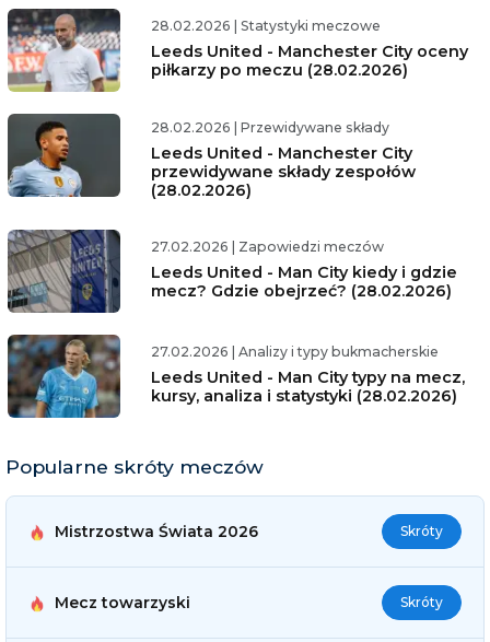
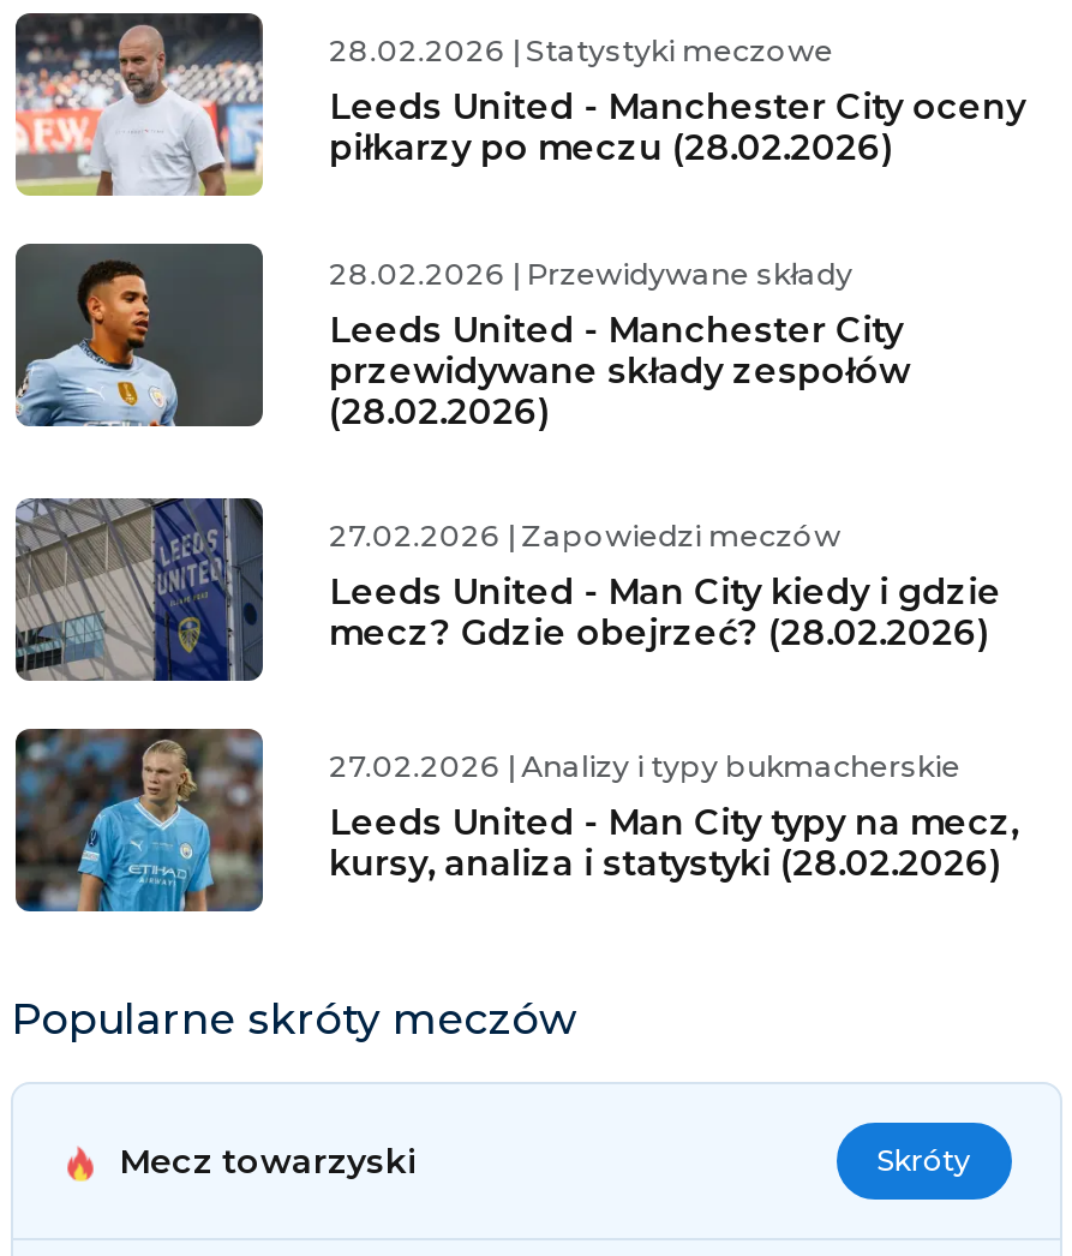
- Mistrzostwa Świata 2026
- Skróty
